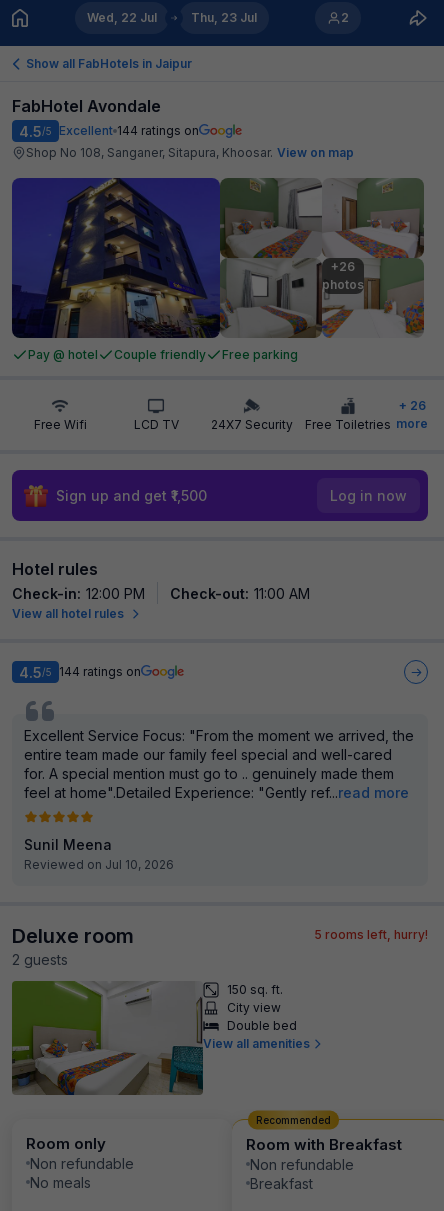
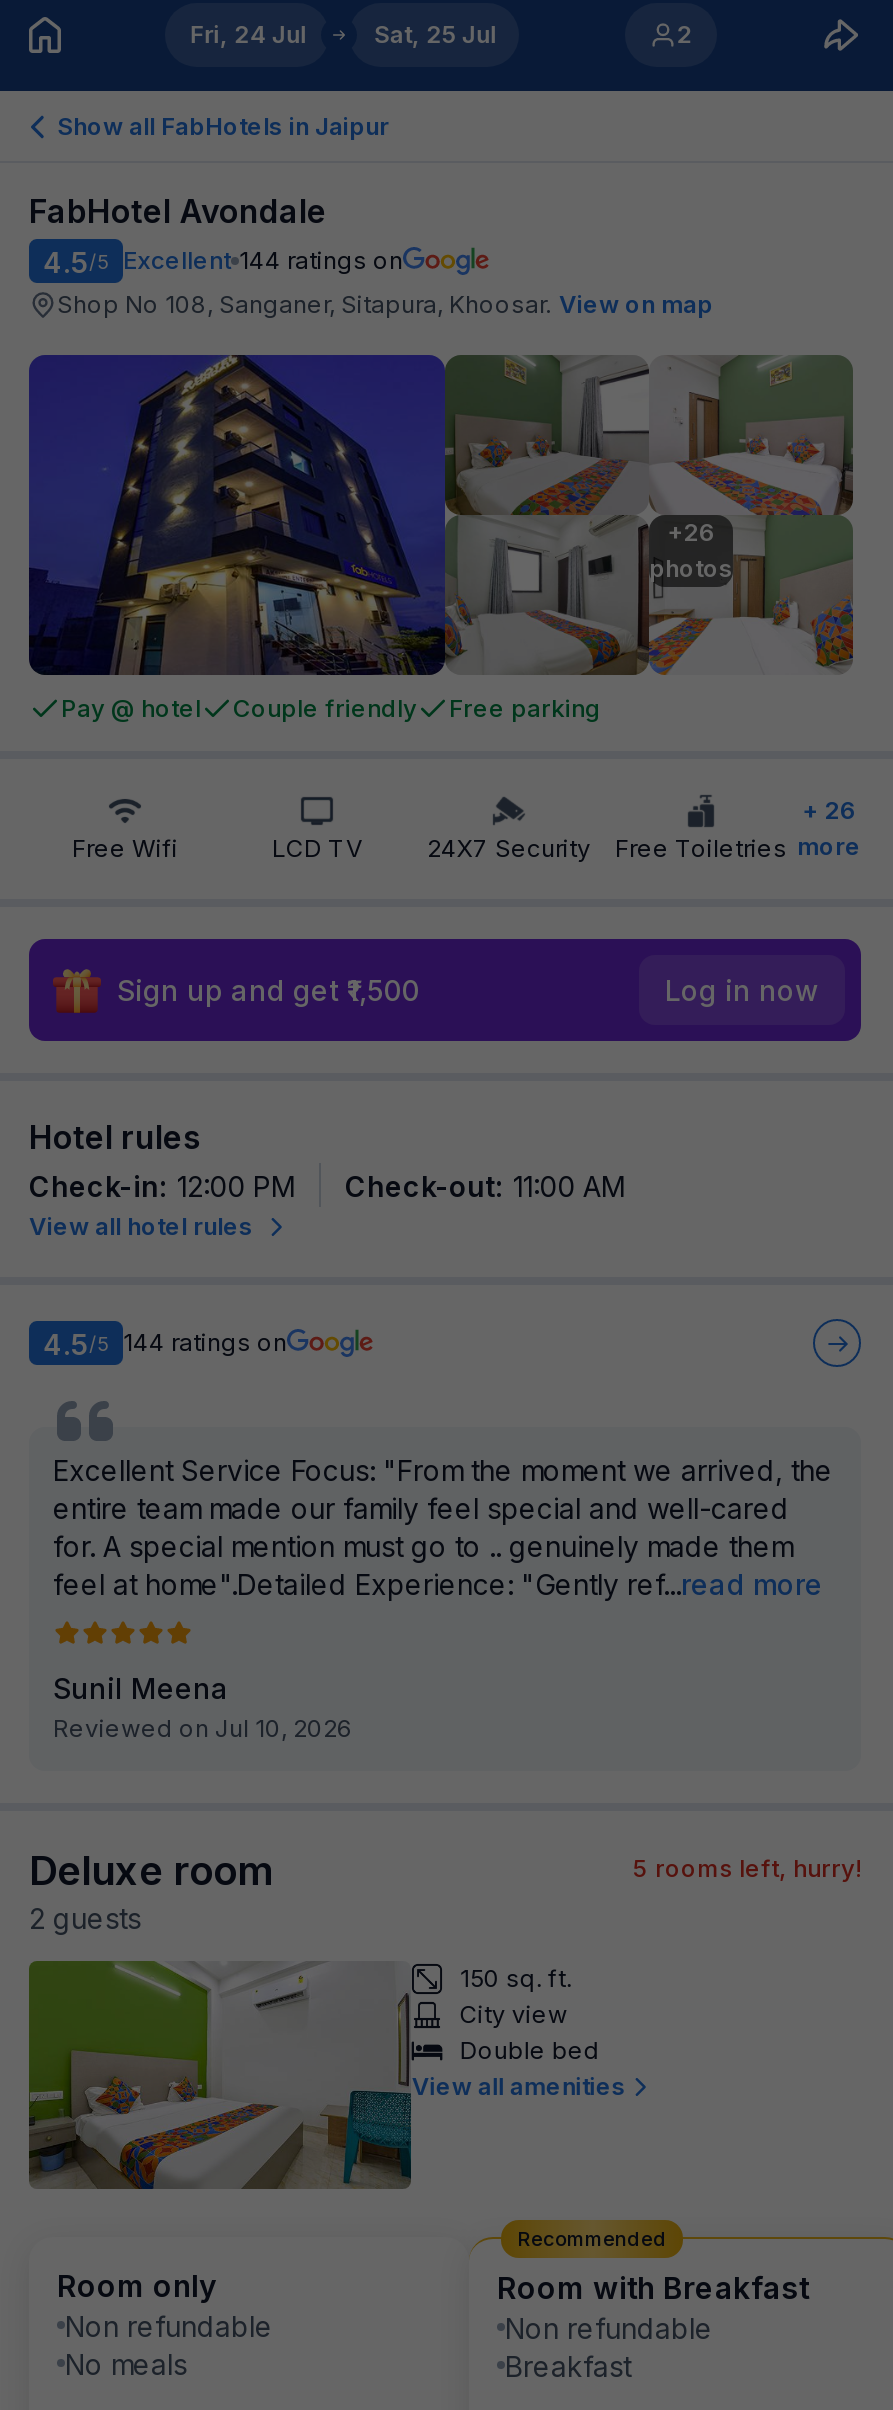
- Wed, 22 Jul
+ Fri, 24 Jul

- Thu, 23 Jul
+ Sat, 25 Jul
